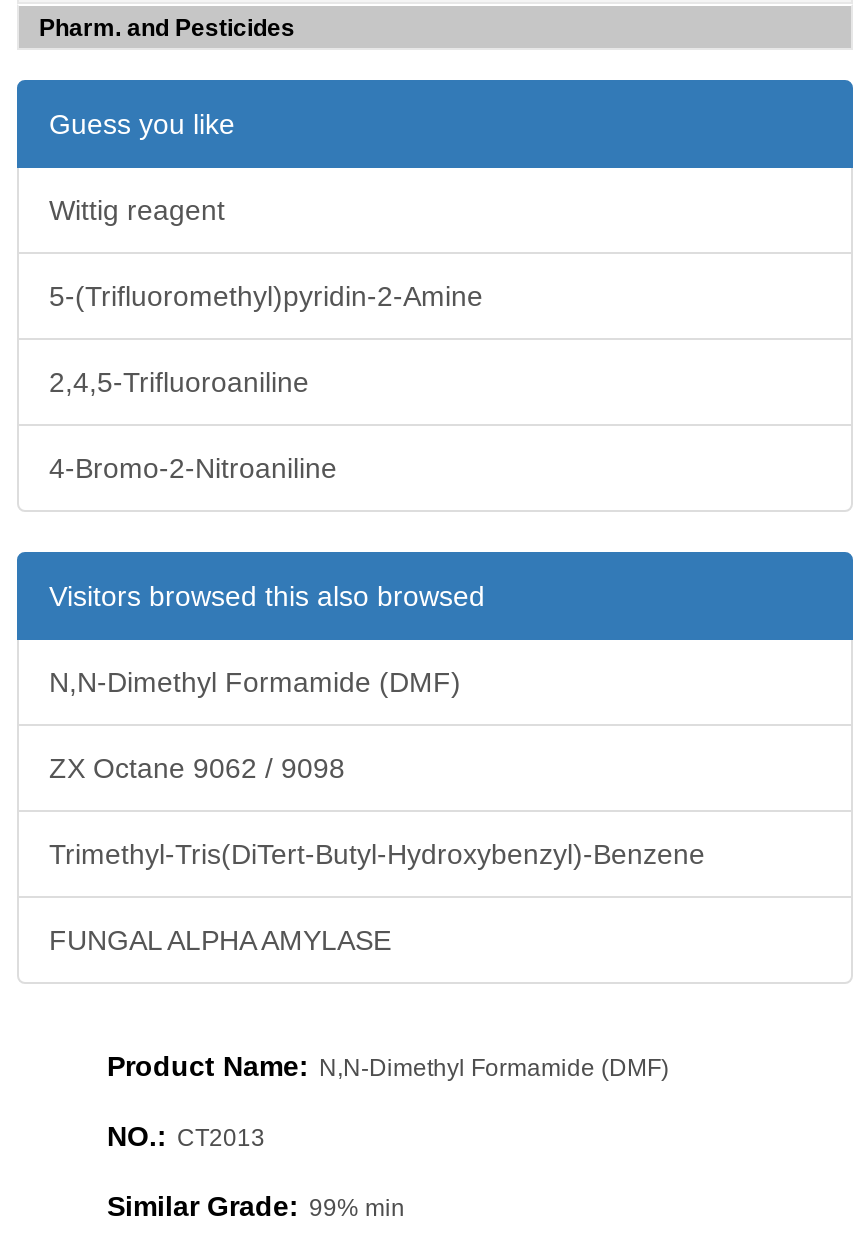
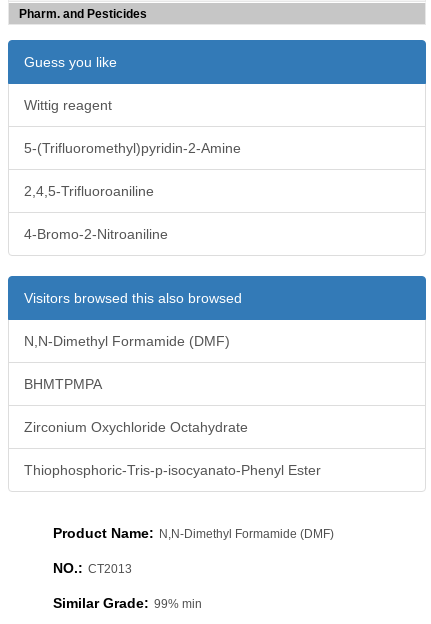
- ZX Octane 9062 / 9098
+ BHMTPMPA

- Trimethyl-Tris(DiTert-Butyl-Hydroxybenzyl)-Benzene
+ Zirconium Oxychloride Octahydrate

- FUNGAL ALPHA AMYLASE
+ Thiophosphoric-Tris-p-isocyanato-Phenyl Ester
